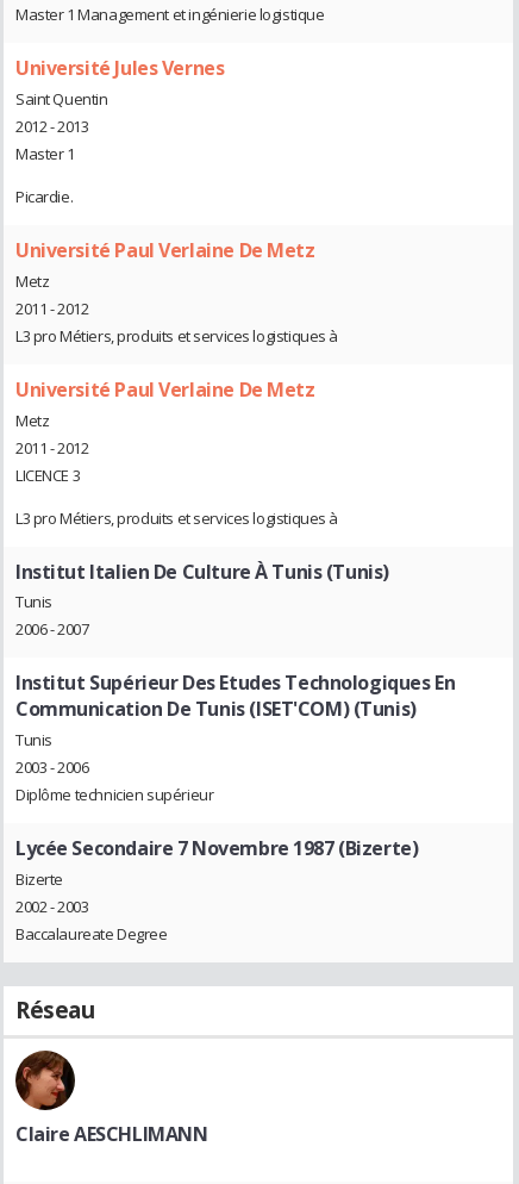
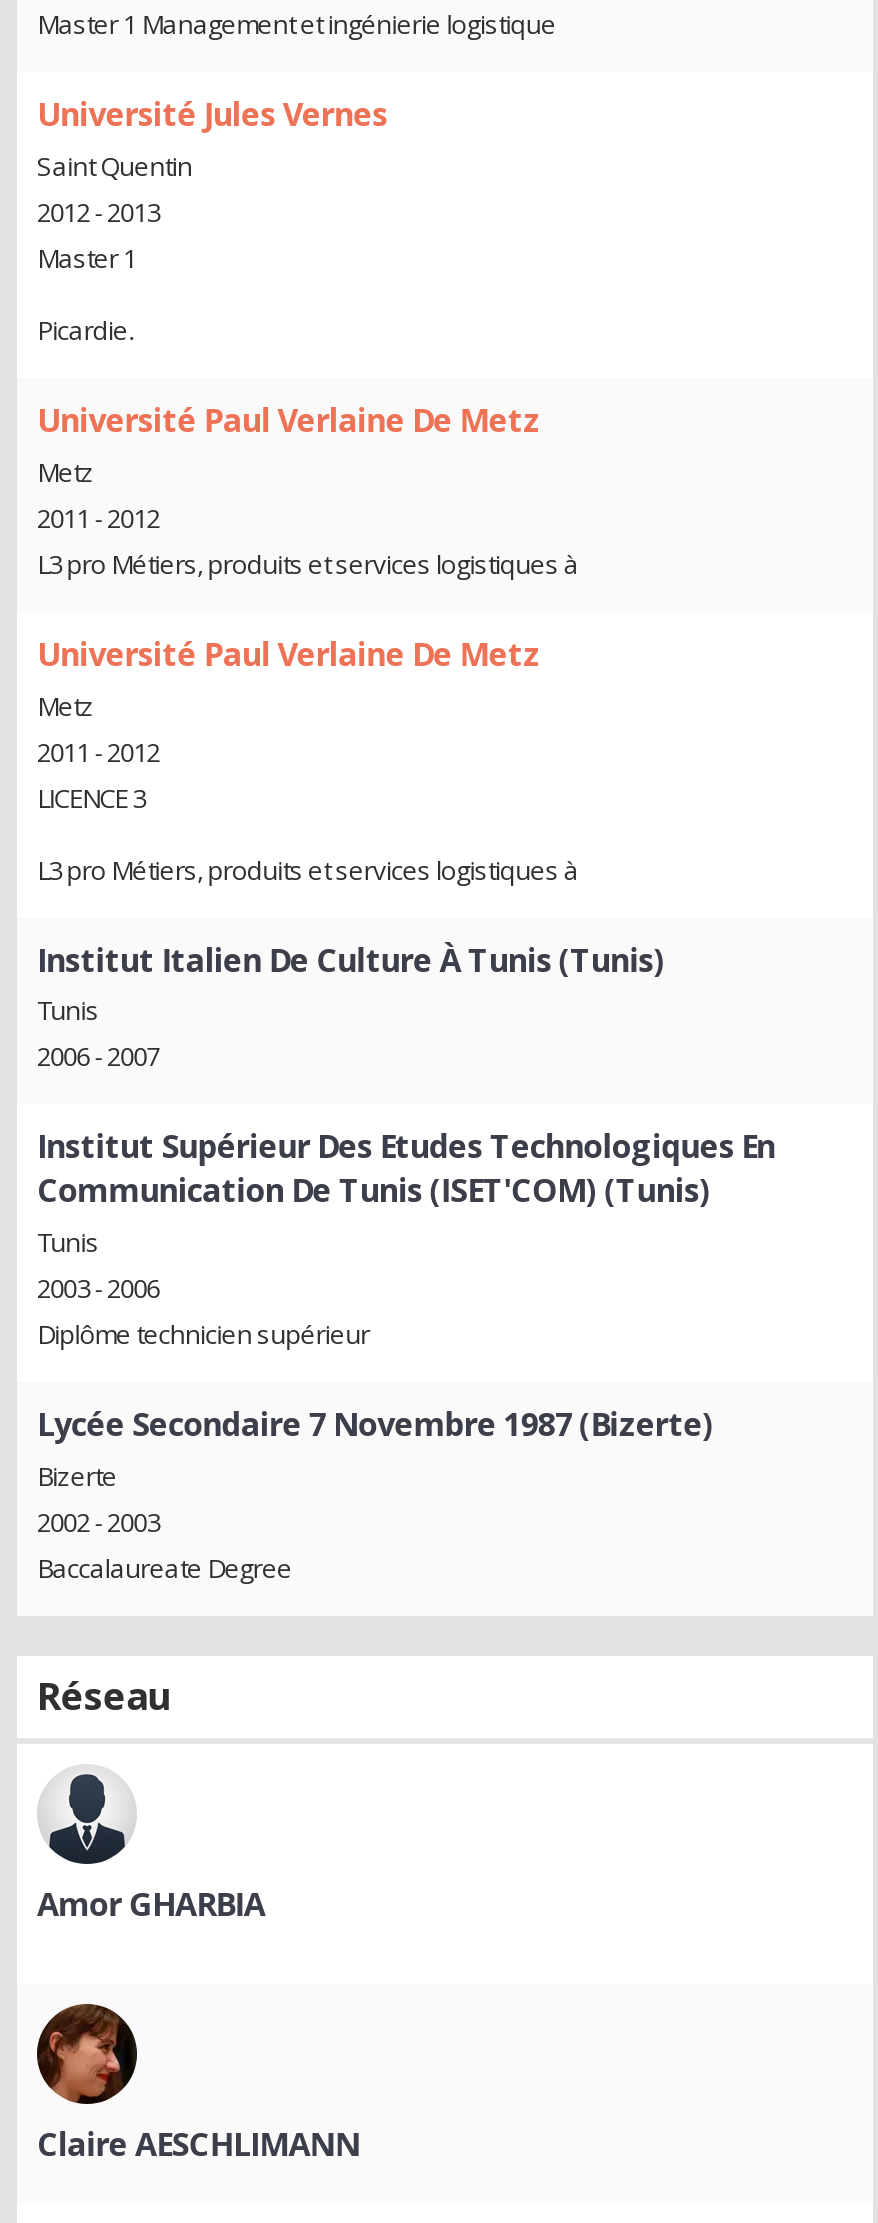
+ [image]
+ Amor GHARBIA
